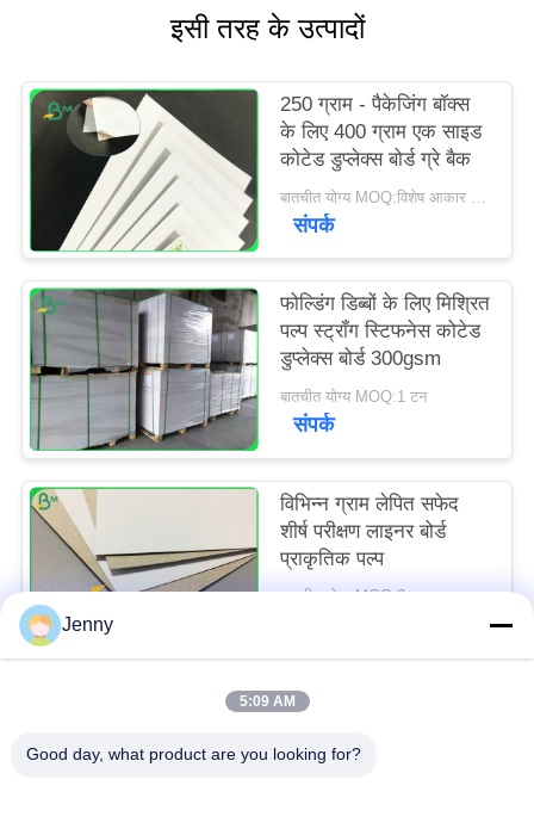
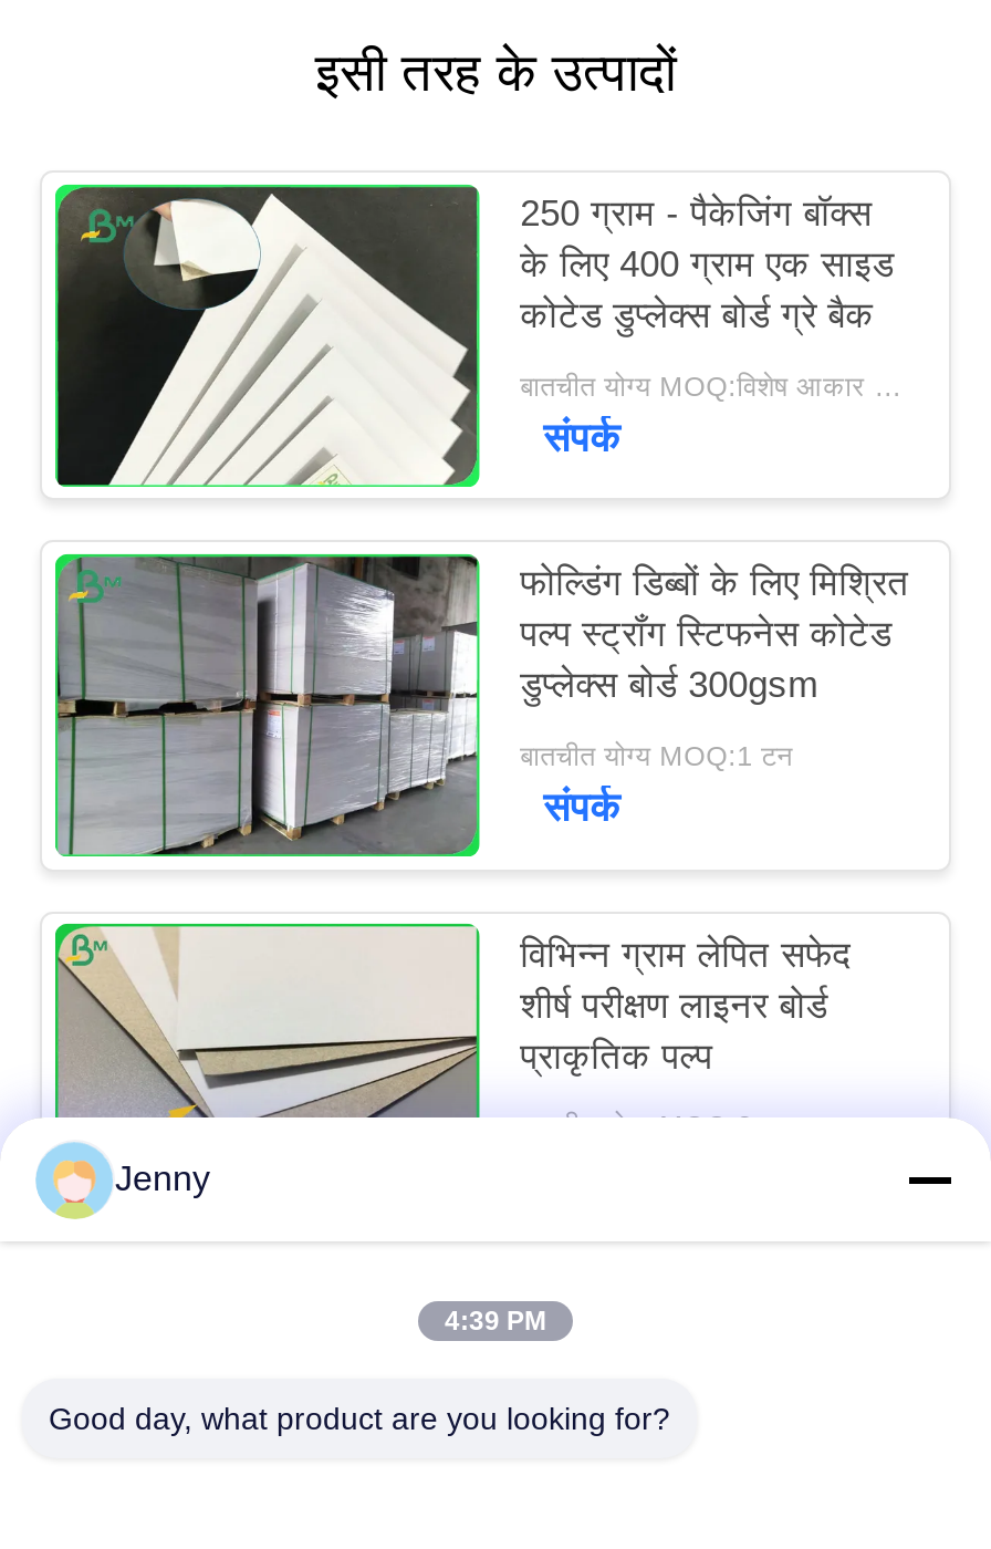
- 5:09 AM
+ 4:39 PM
